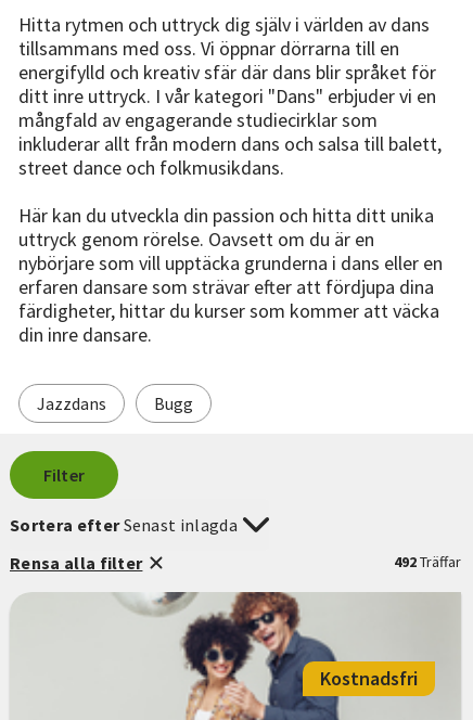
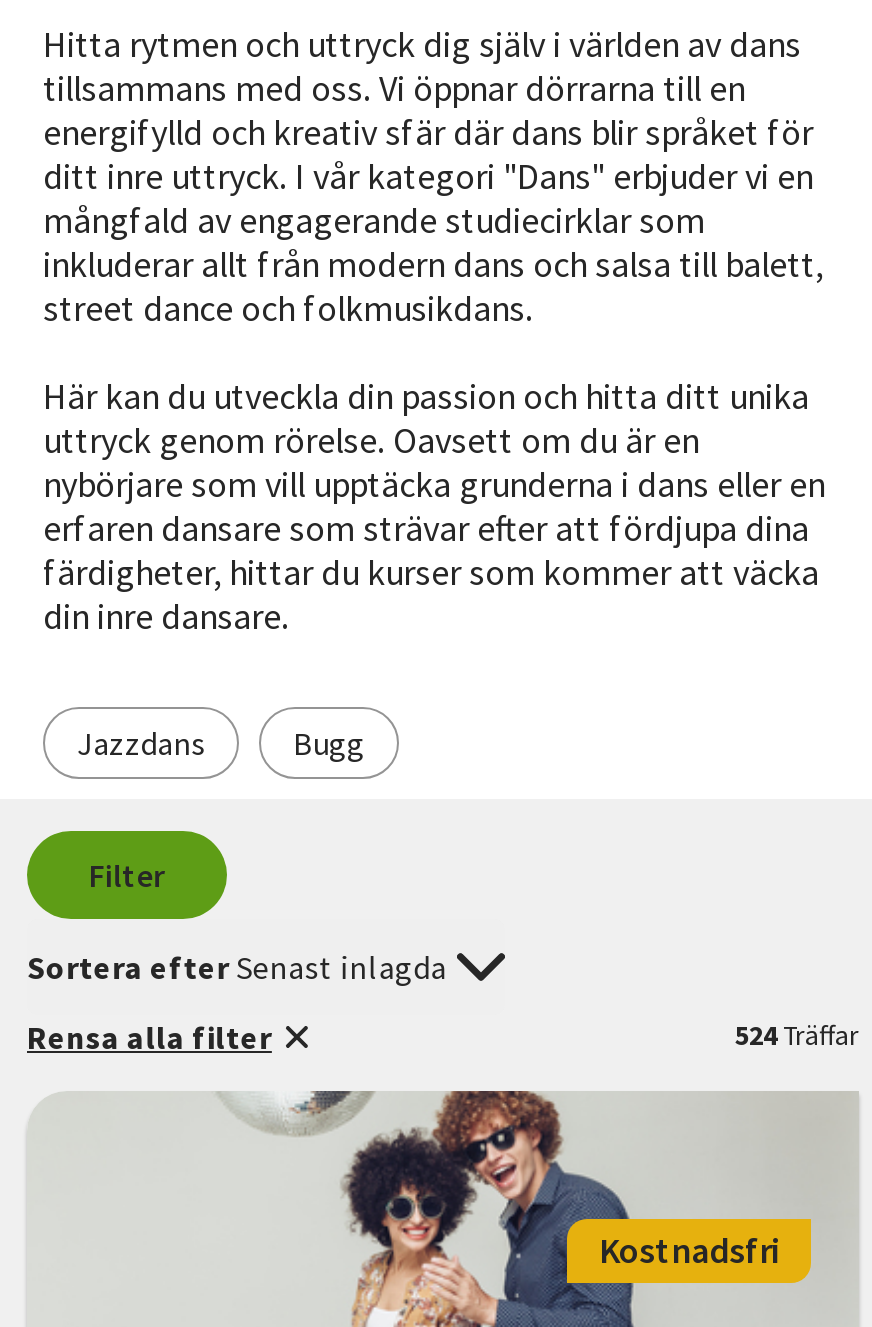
- 492Träffar
+ 524Träffar
